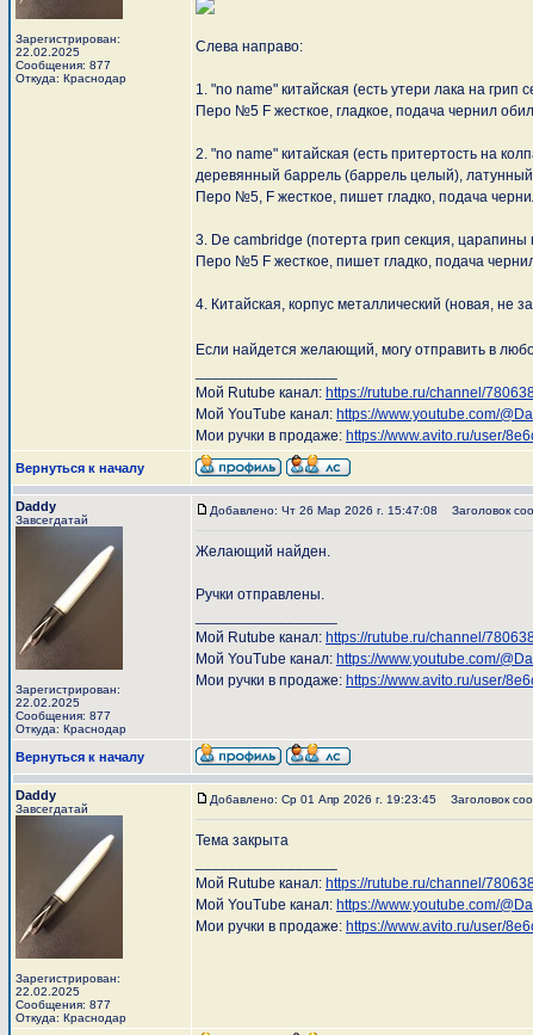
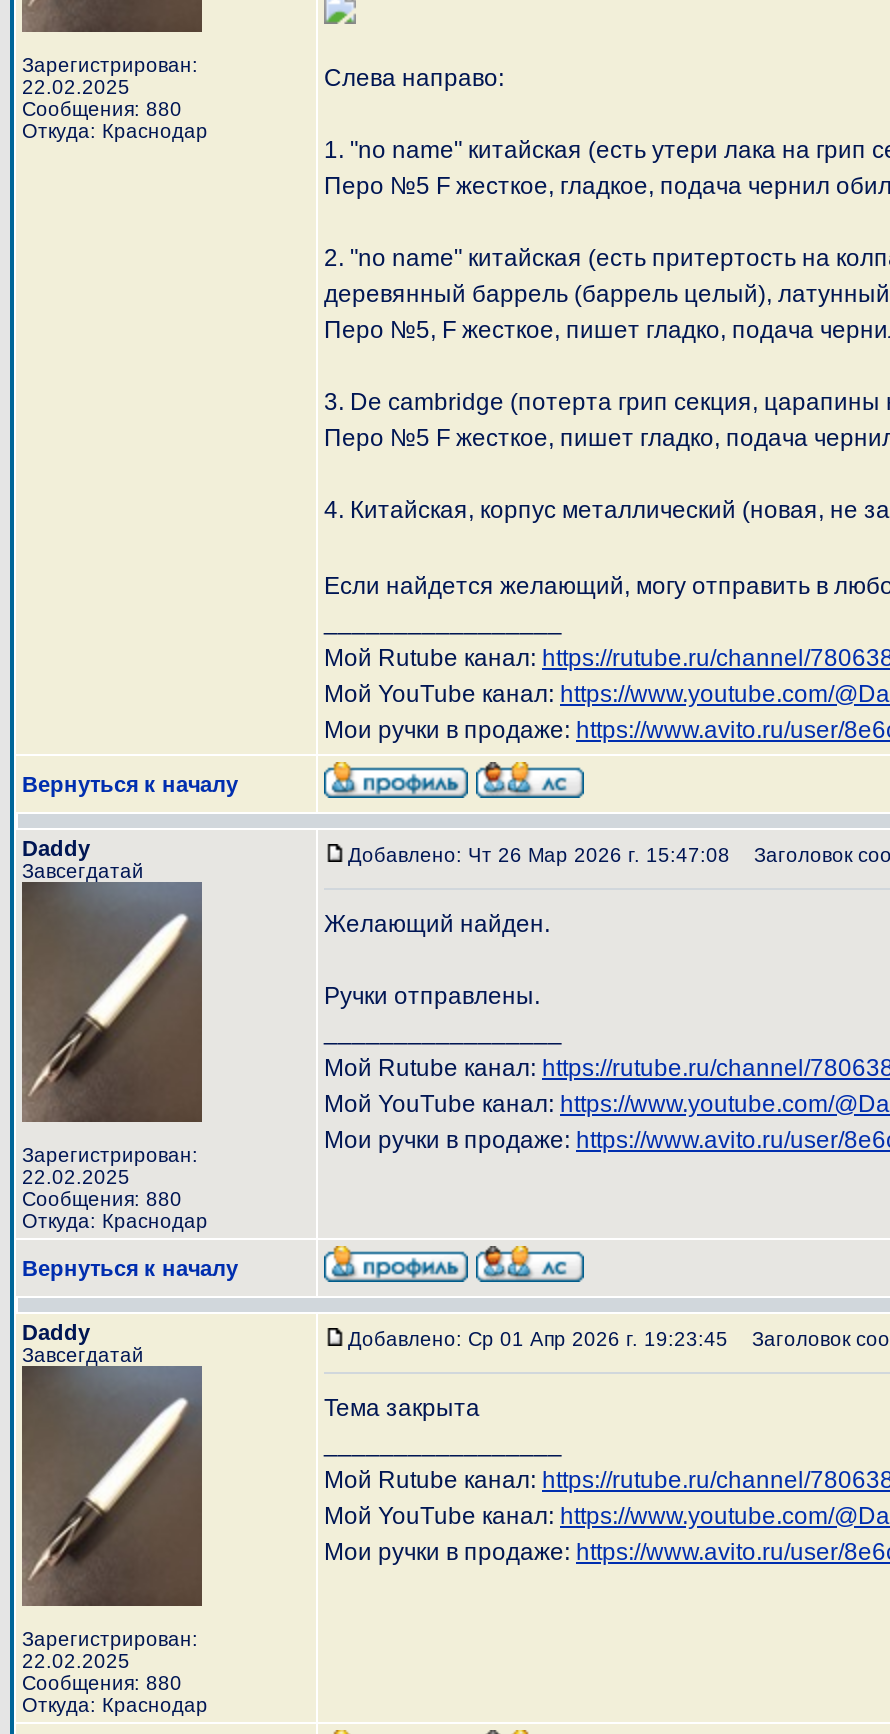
- Сообщения: 877
+ Сообщения: 880

- Сообщения: 877
+ Сообщения: 880

- Сообщения: 877
+ Сообщения: 880
